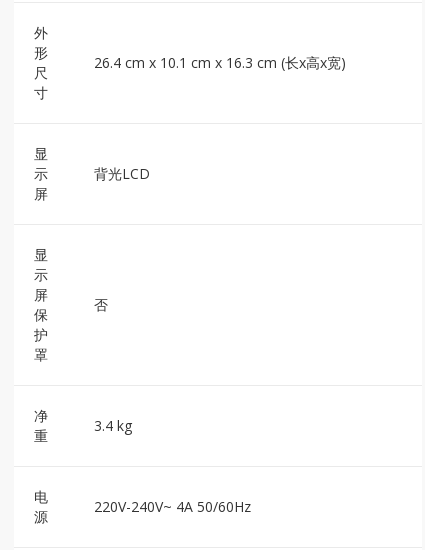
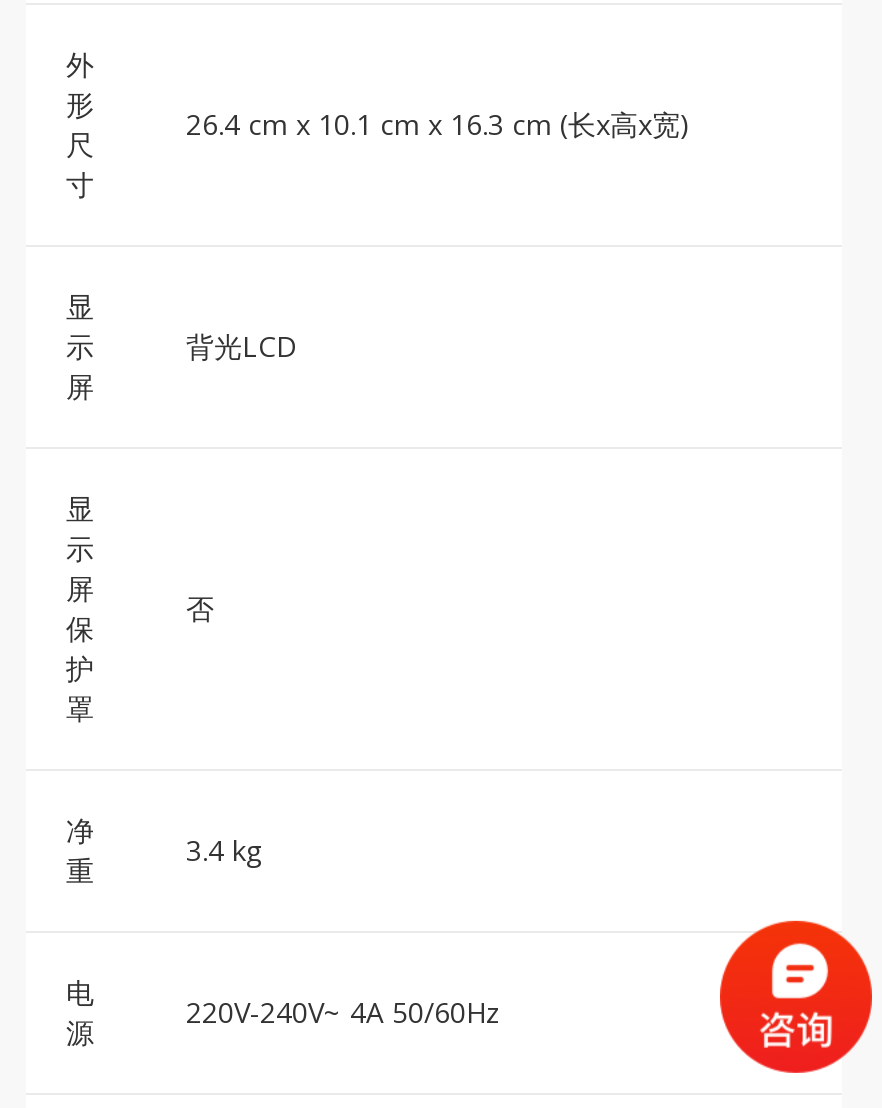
+ [image]
